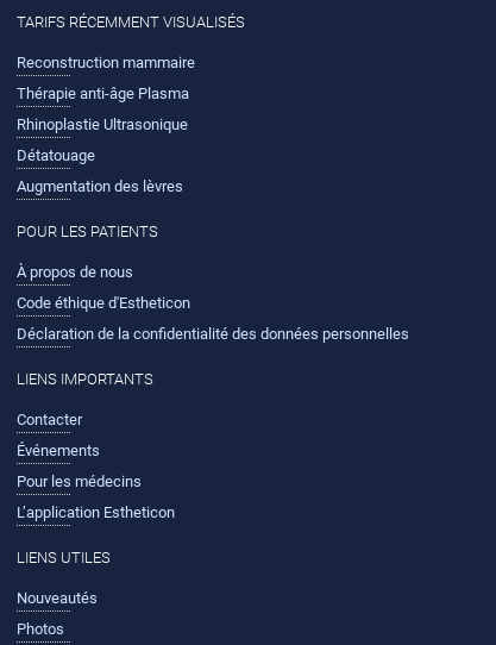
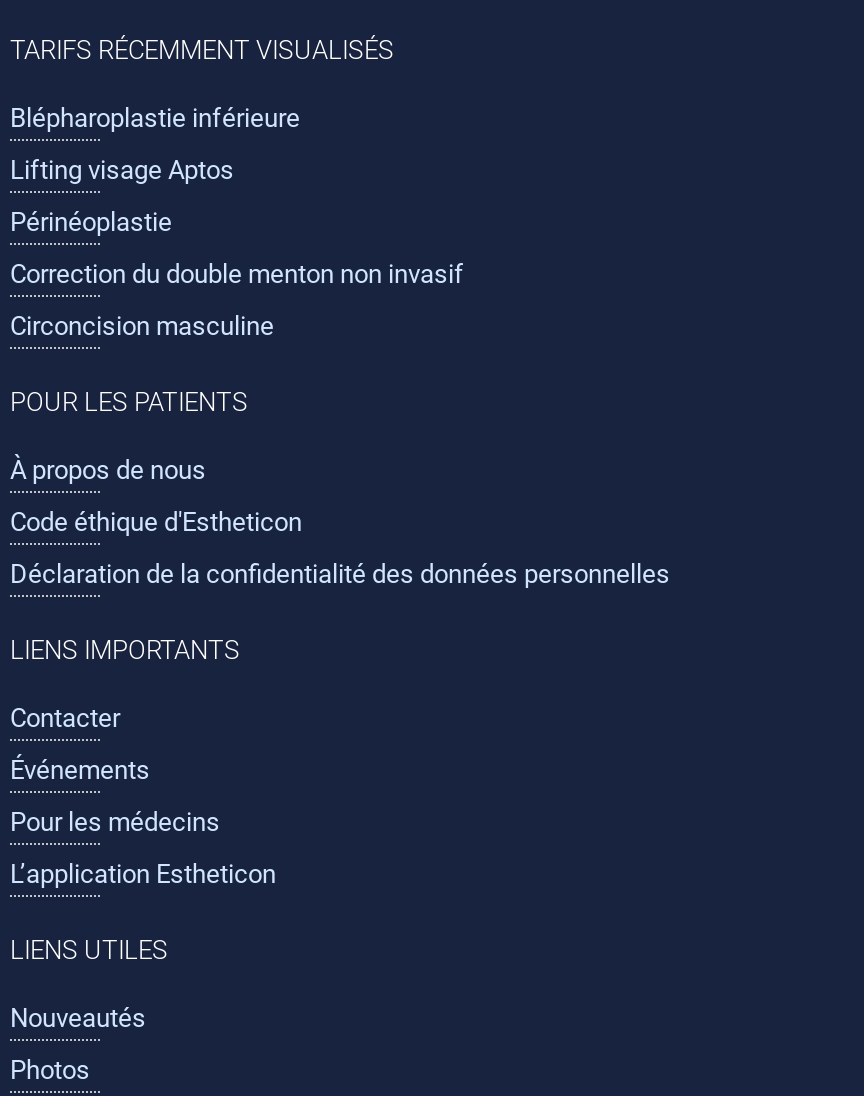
- Reconstruction mammaire
+ Blépharoplastie inférieure

- Thérapie anti-âge Plasma
+ Lifting visage Aptos

- Rhinoplastie Ultrasonique
+ Périnéoplastie

- Détatouage
+ Correction du double menton non invasif

- Augmentation des lèvres
+ Circoncision masculine
